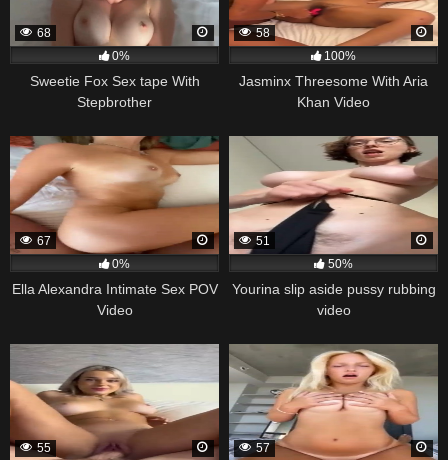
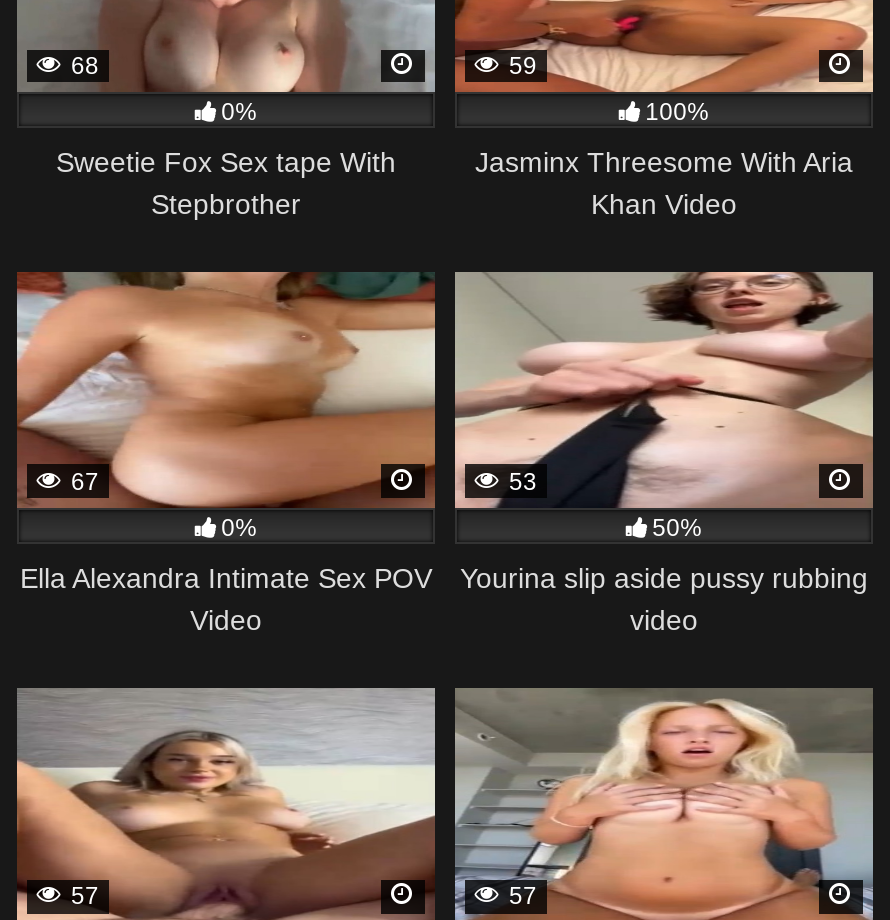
- 58
+ 59

- 51
+ 53

- 55
+ 57
